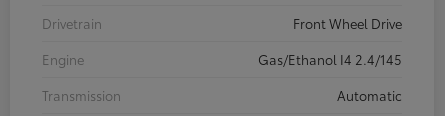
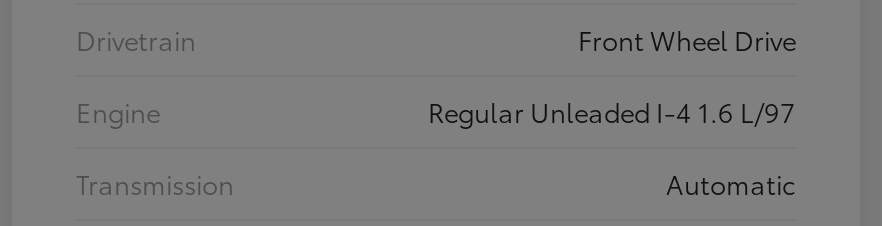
- Gas/Ethanol I4 2.4/145
+ Regular Unleaded I-4 1.6 L/97
